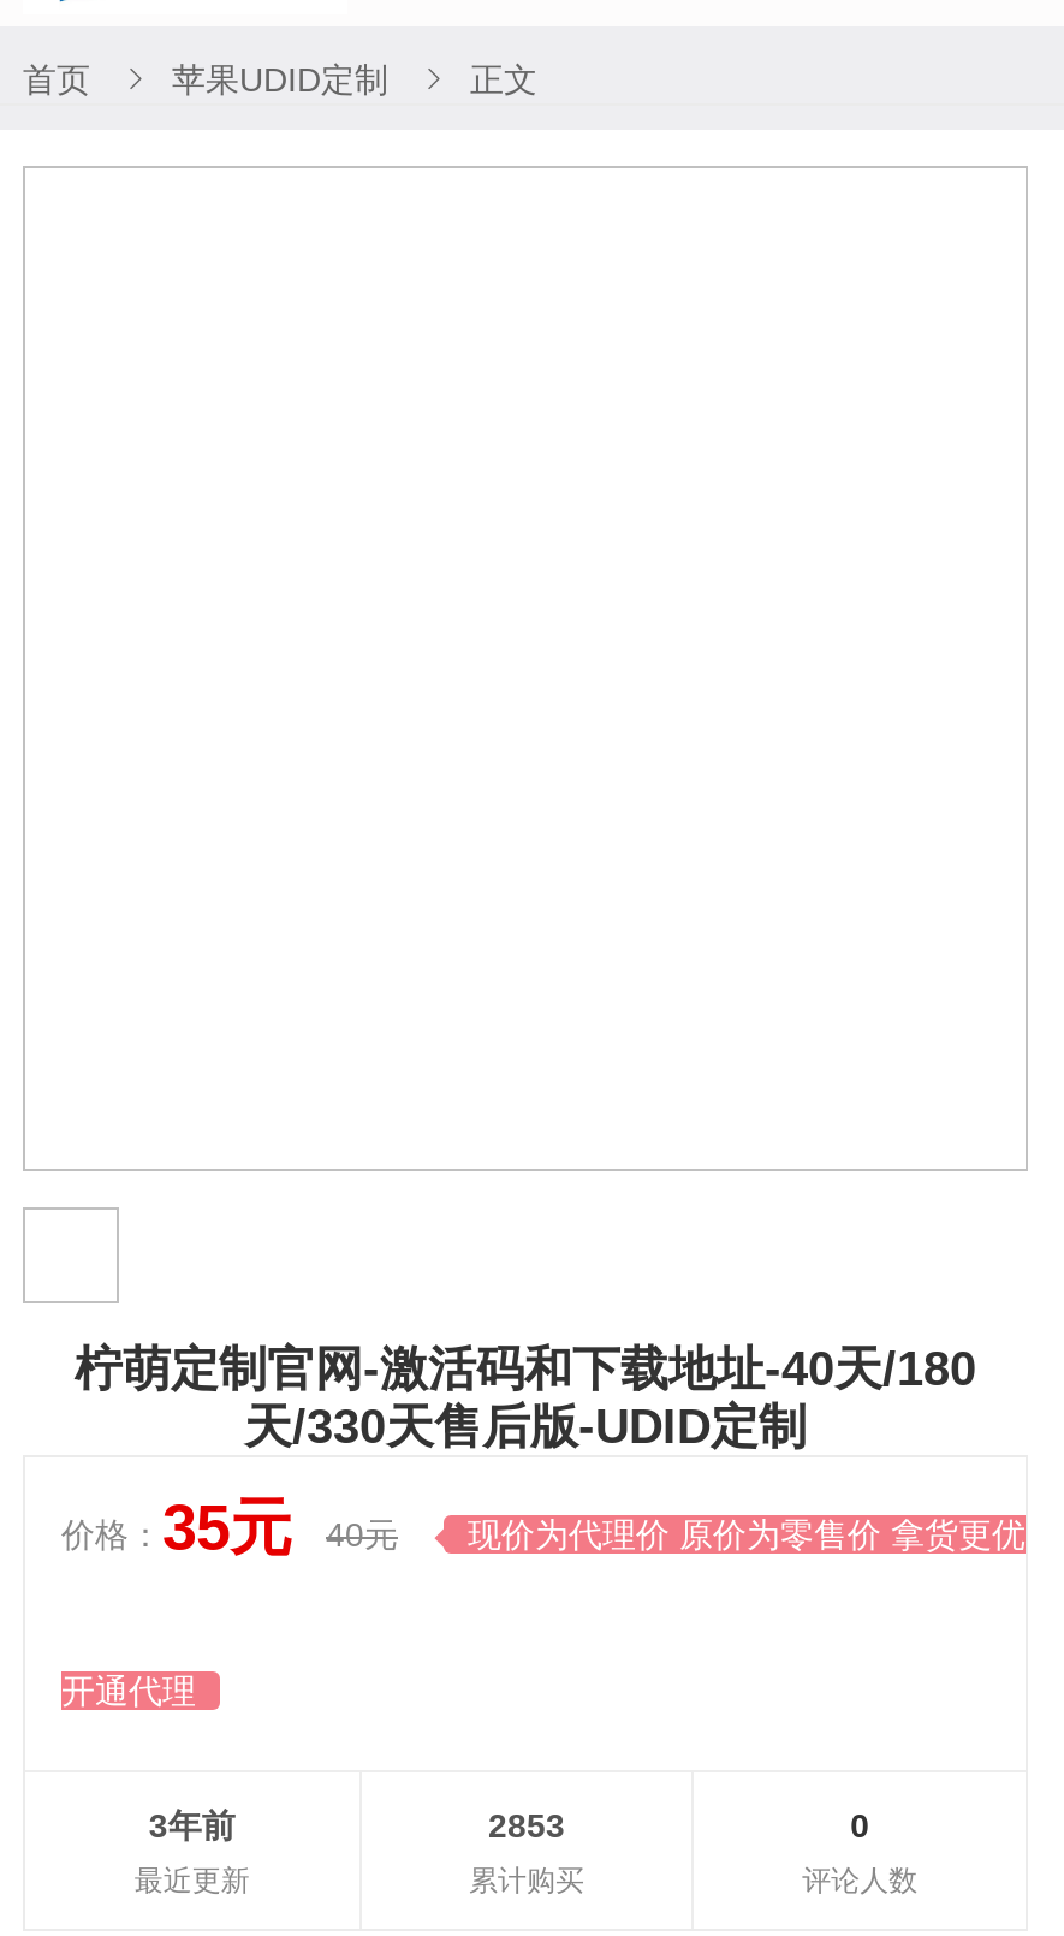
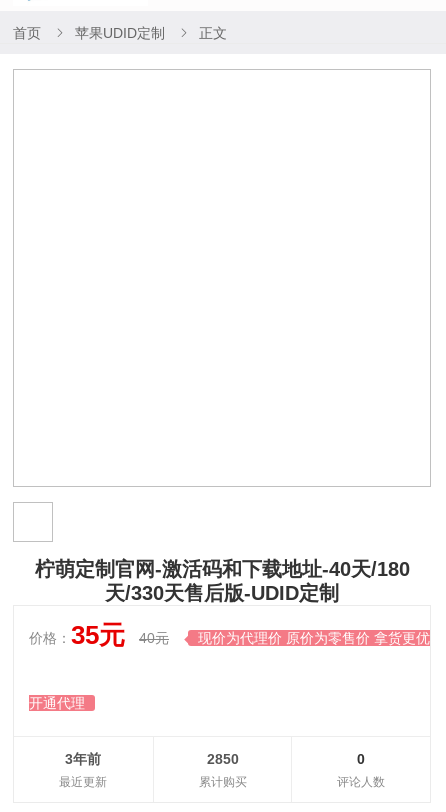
- 2853
+ 2850
